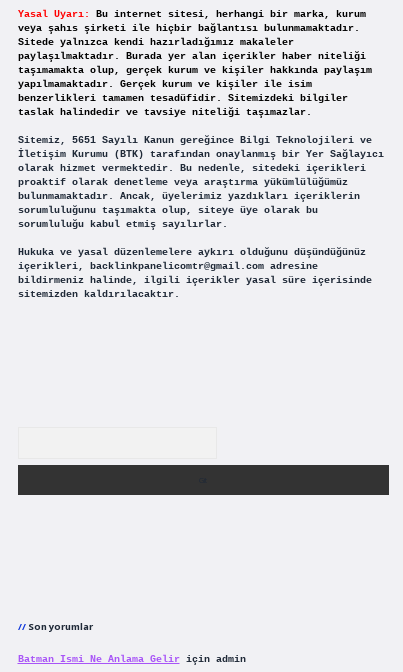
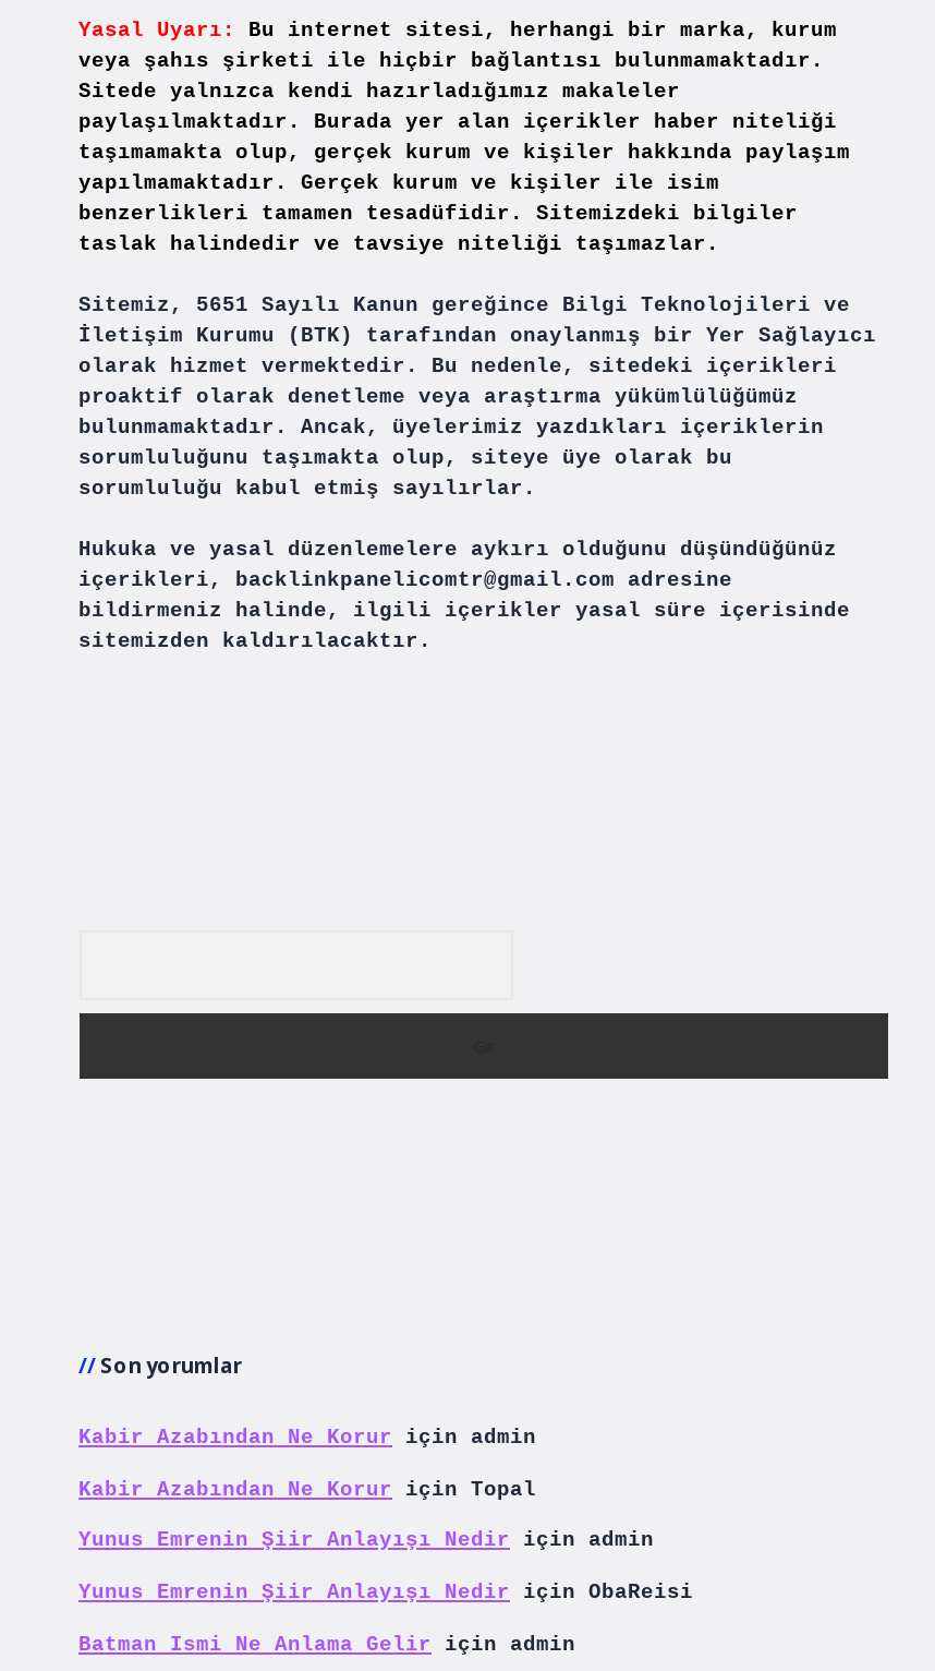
+ Kabir Azabından Ne Korur için admin
+ Kabir Azabından Ne Korur için Topal
+ Yunus Emrenin Şiir Anlayışı Nedir için admin
+ Yunus Emrenin Şiir Anlayışı Nedir için ObaReisi
